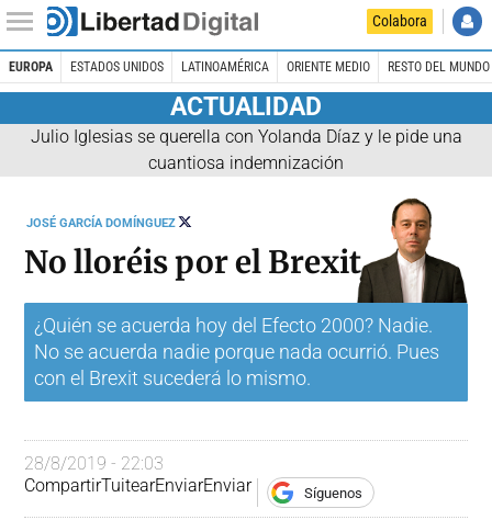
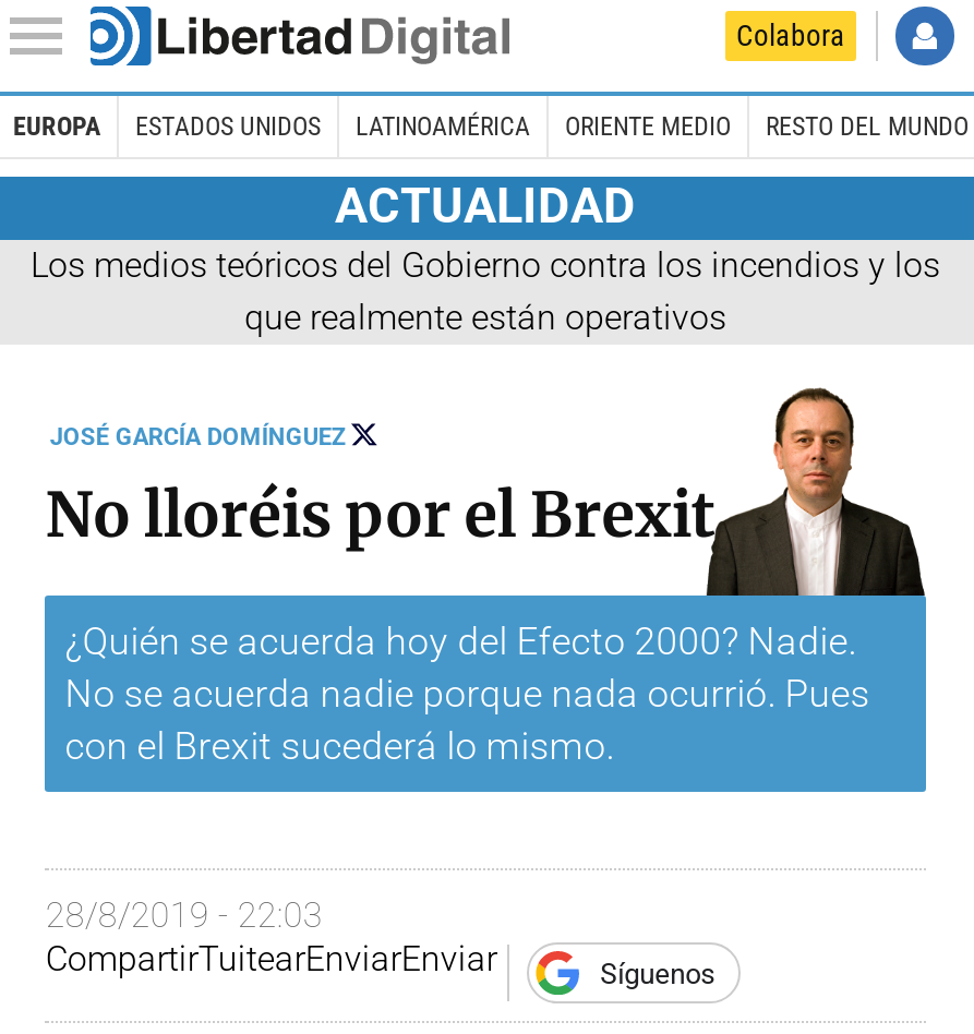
- Julio Iglesias se querella con Yolanda Díaz y le pide una
- cuantiosa indemnización
+ Los medios teóricos del Gobierno contra los incendios y los
+ que realmente están operativos
